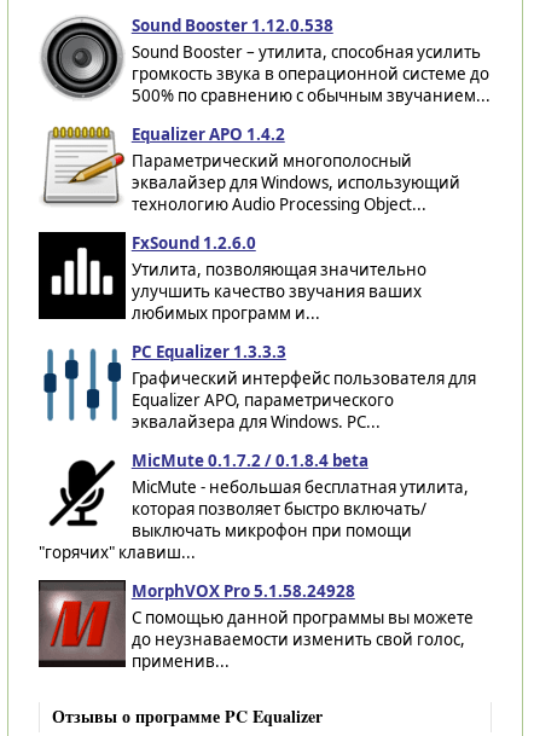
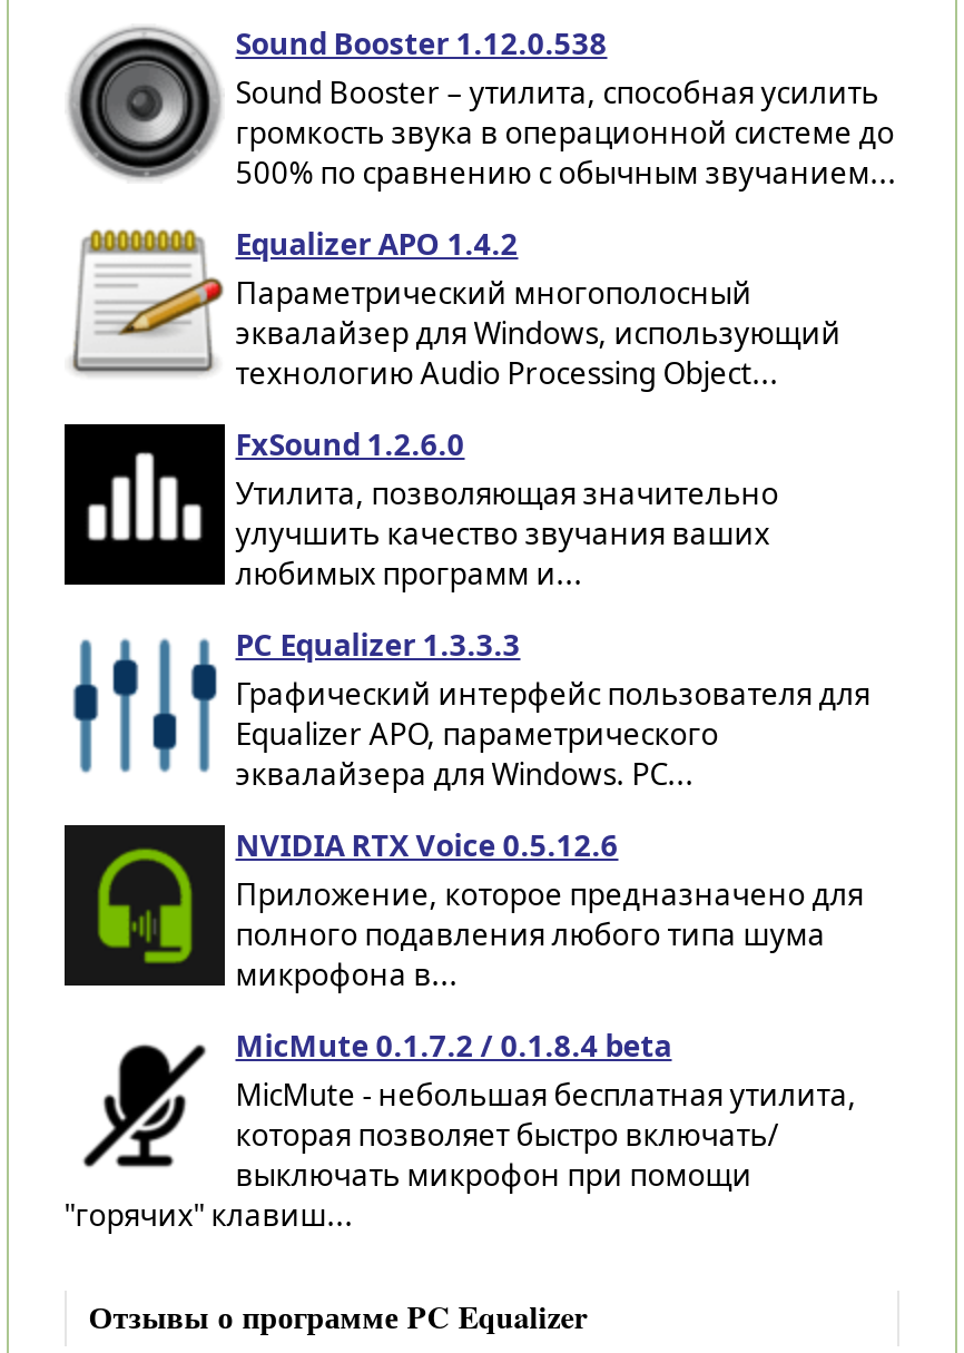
+ [image]
+ NVIDIA RTX Voice 0.5.12.6
+ Приложение, которое предназначено для
+ полного подавления любого типа шума
+ микрофона в...

moved down: MicMute 0.1.7.2 / 0.1.8.4 beta | MicMute - небольшая бесплатная утилита, | которая позволяет быстро включать/ | выключать микрофон при помощи | "горячих" клавиш...

- [image]
- MorphVOX Pro 5.1.58.24928
- С помощью данной программы вы можете
- до неузнаваемости изменить свой голос,
- применив...
